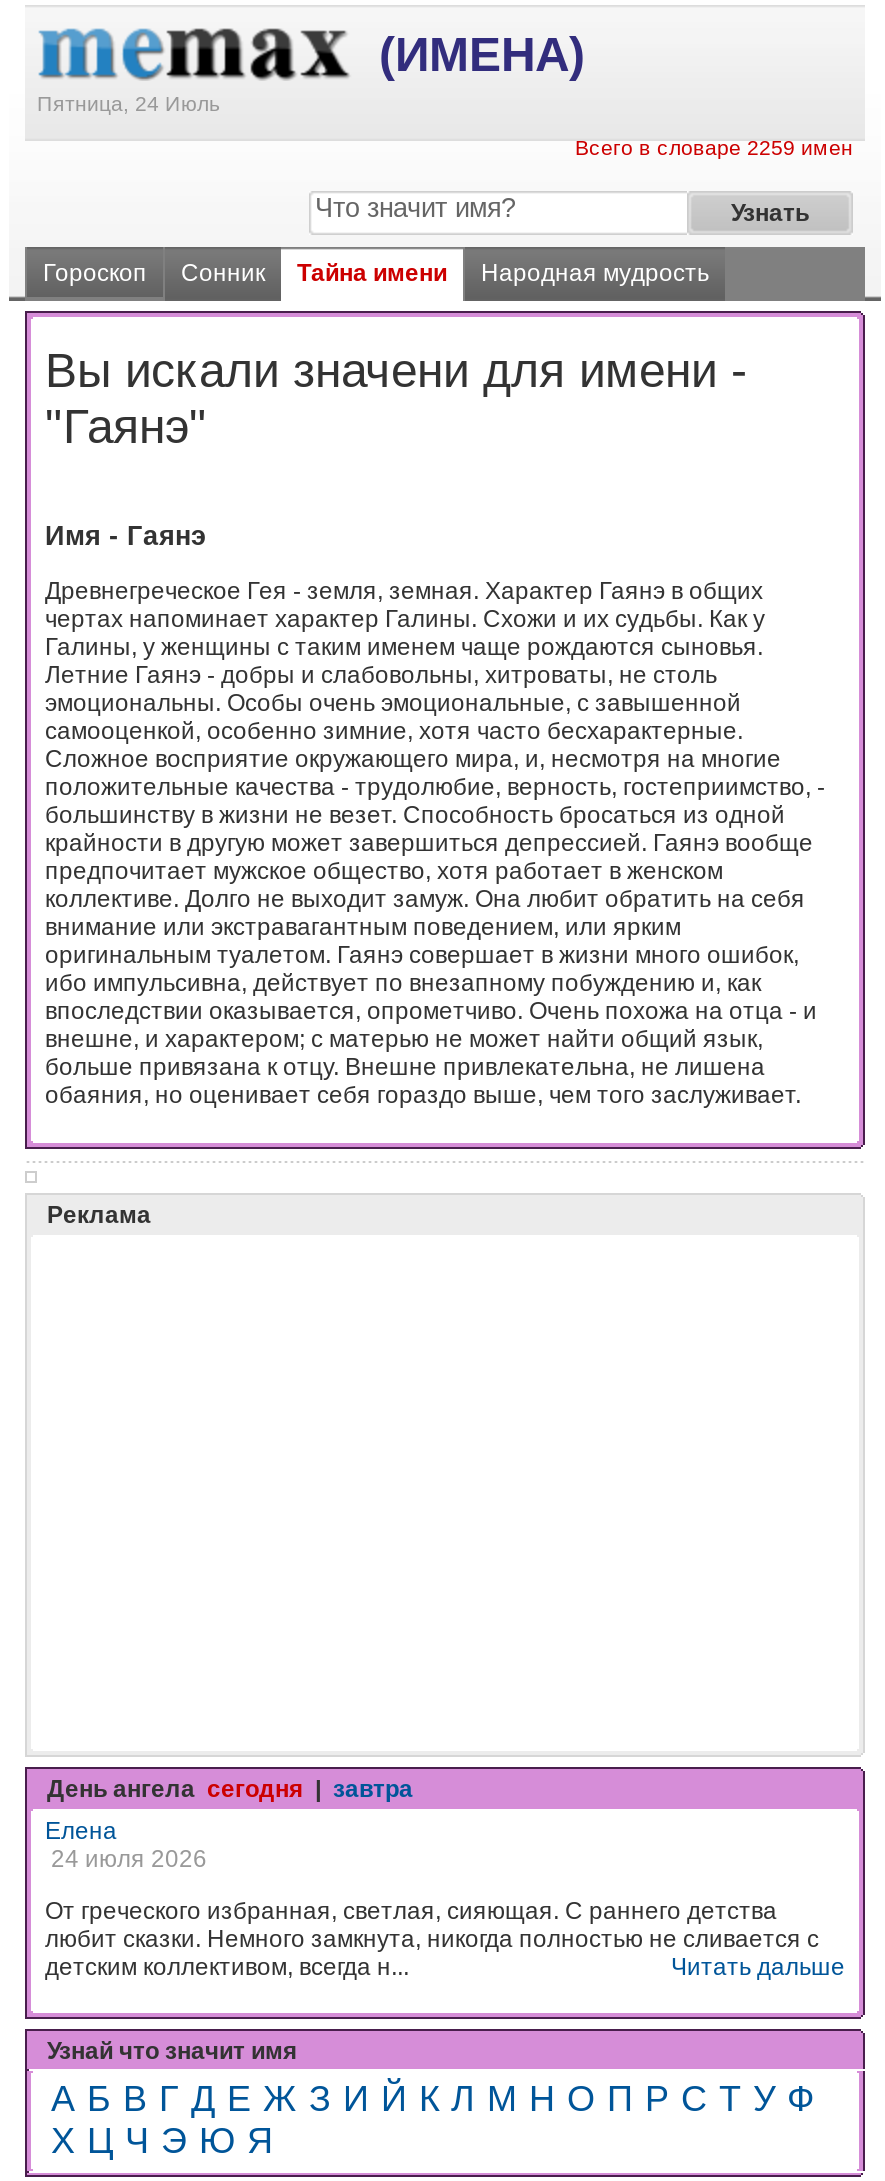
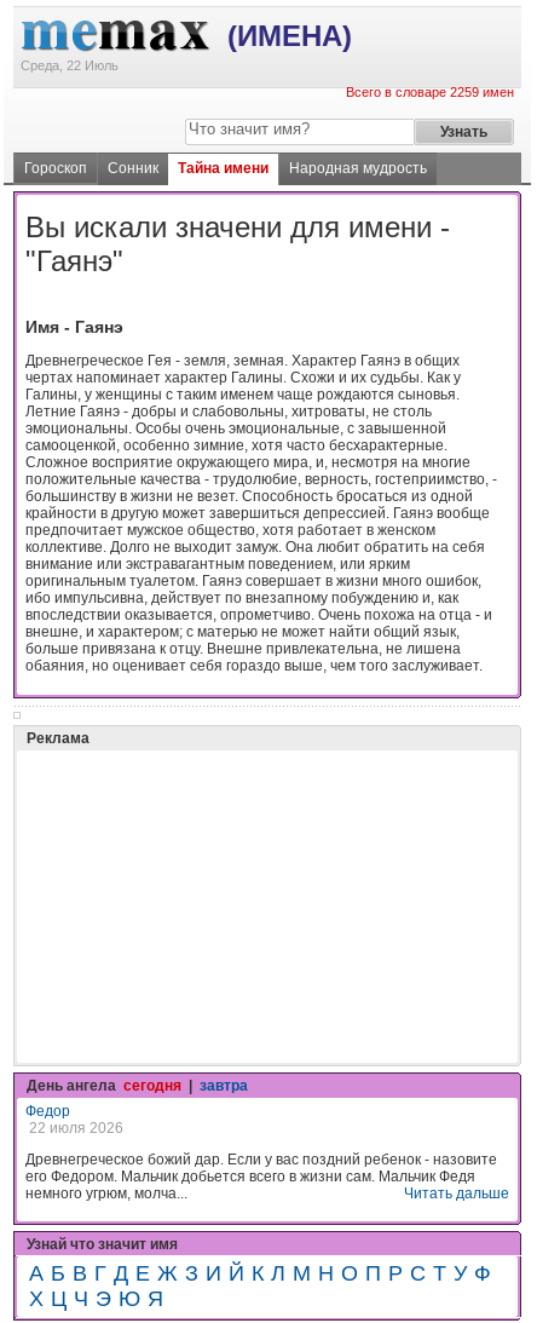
- Пятница, 24 Июль
+ Среда, 22 Июль

- Елена
- 24 июля 2026
+ Федор
+ 22 июля 2026

- От греческого избранная, светлая, сияющая. С раннего детства
- любит сказки. Немного замкнута, никогда полностью не сливается с
- детским коллективом, всегда н...
+ Древнегреческое божий дар. Если у вас поздний ребенок - назовите
+ его Федором. Мальчик добьется всего в жизни сам. Мальчик Федя
+ немного угрюм, молча...
